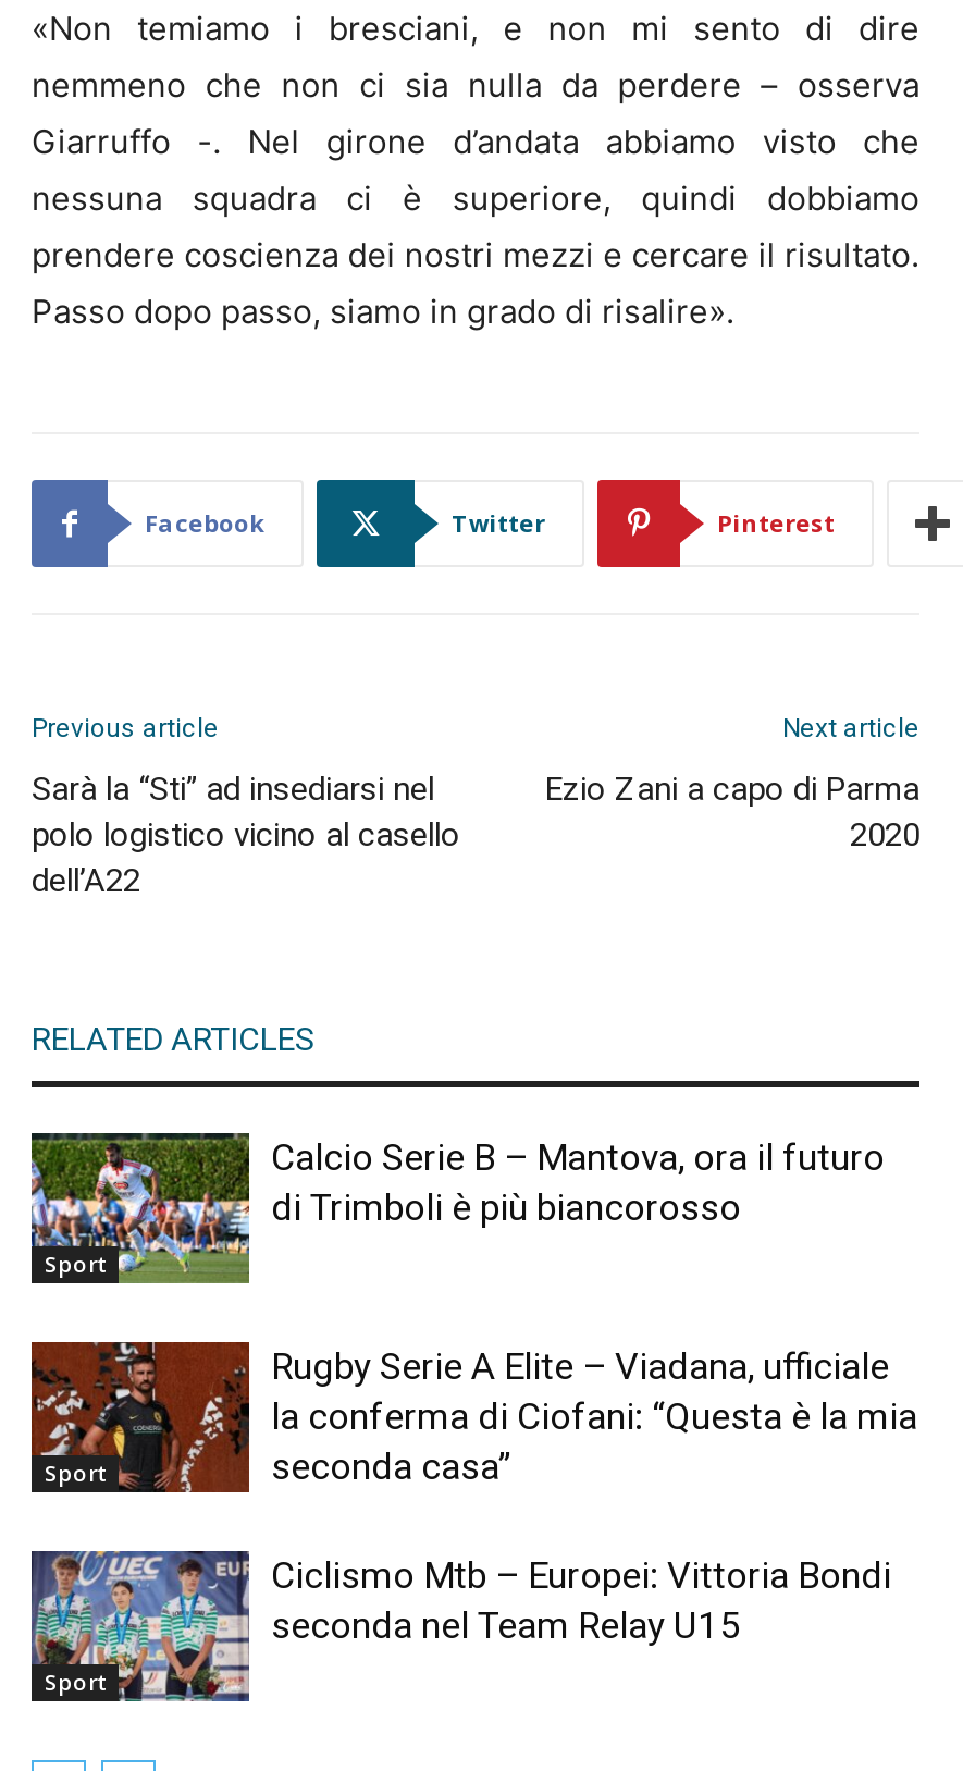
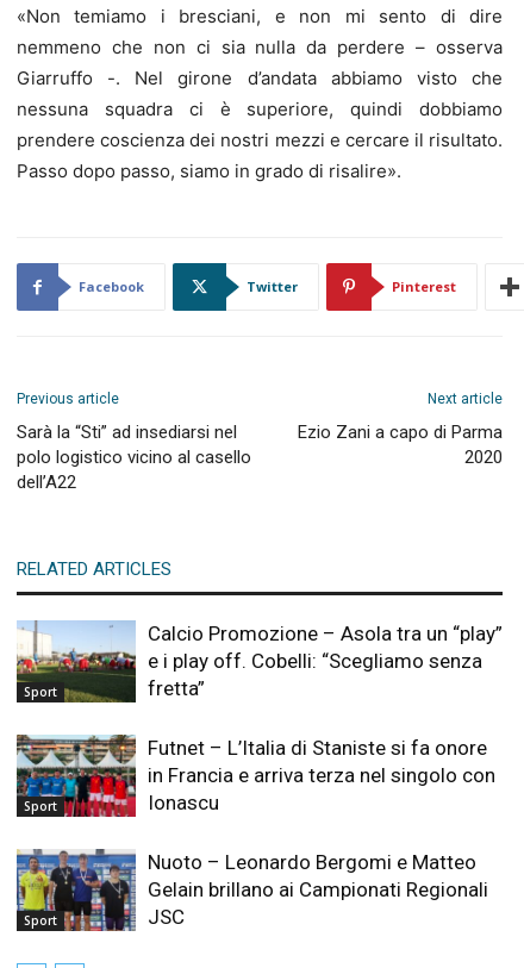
- [image]
- Calcio Serie B – Mantova, ora il futuro
- di Trimboli è più biancorosso
+ [image]
+ Calcio Promozione – Asola tra un “play”
+ e i play off. Cobelli: “Scegliamo senza
+ fretta”

- [image]
- Rugby Serie A Elite – Viadana, ufficiale
- la conferma di Ciofani: “Questa è la mia
- seconda casa”
+ [image]
+ Futnet – L’Italia di Staniste si fa onore
+ in Francia e arriva terza nel singolo con
+ Ionascu

- [image]
- Ciclismo Mtb – Europei: Vittoria Bondi
- seconda nel Team Relay U15
+ [image]
+ Nuoto – Leonardo Bergomi e Matteo
+ Gelain brillano ai Campionati Regionali
+ JSC
